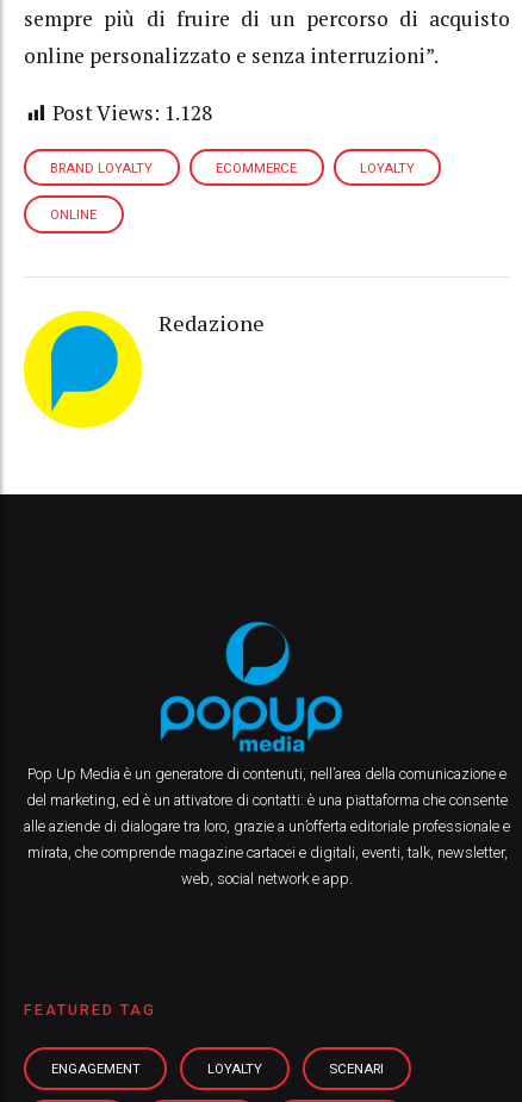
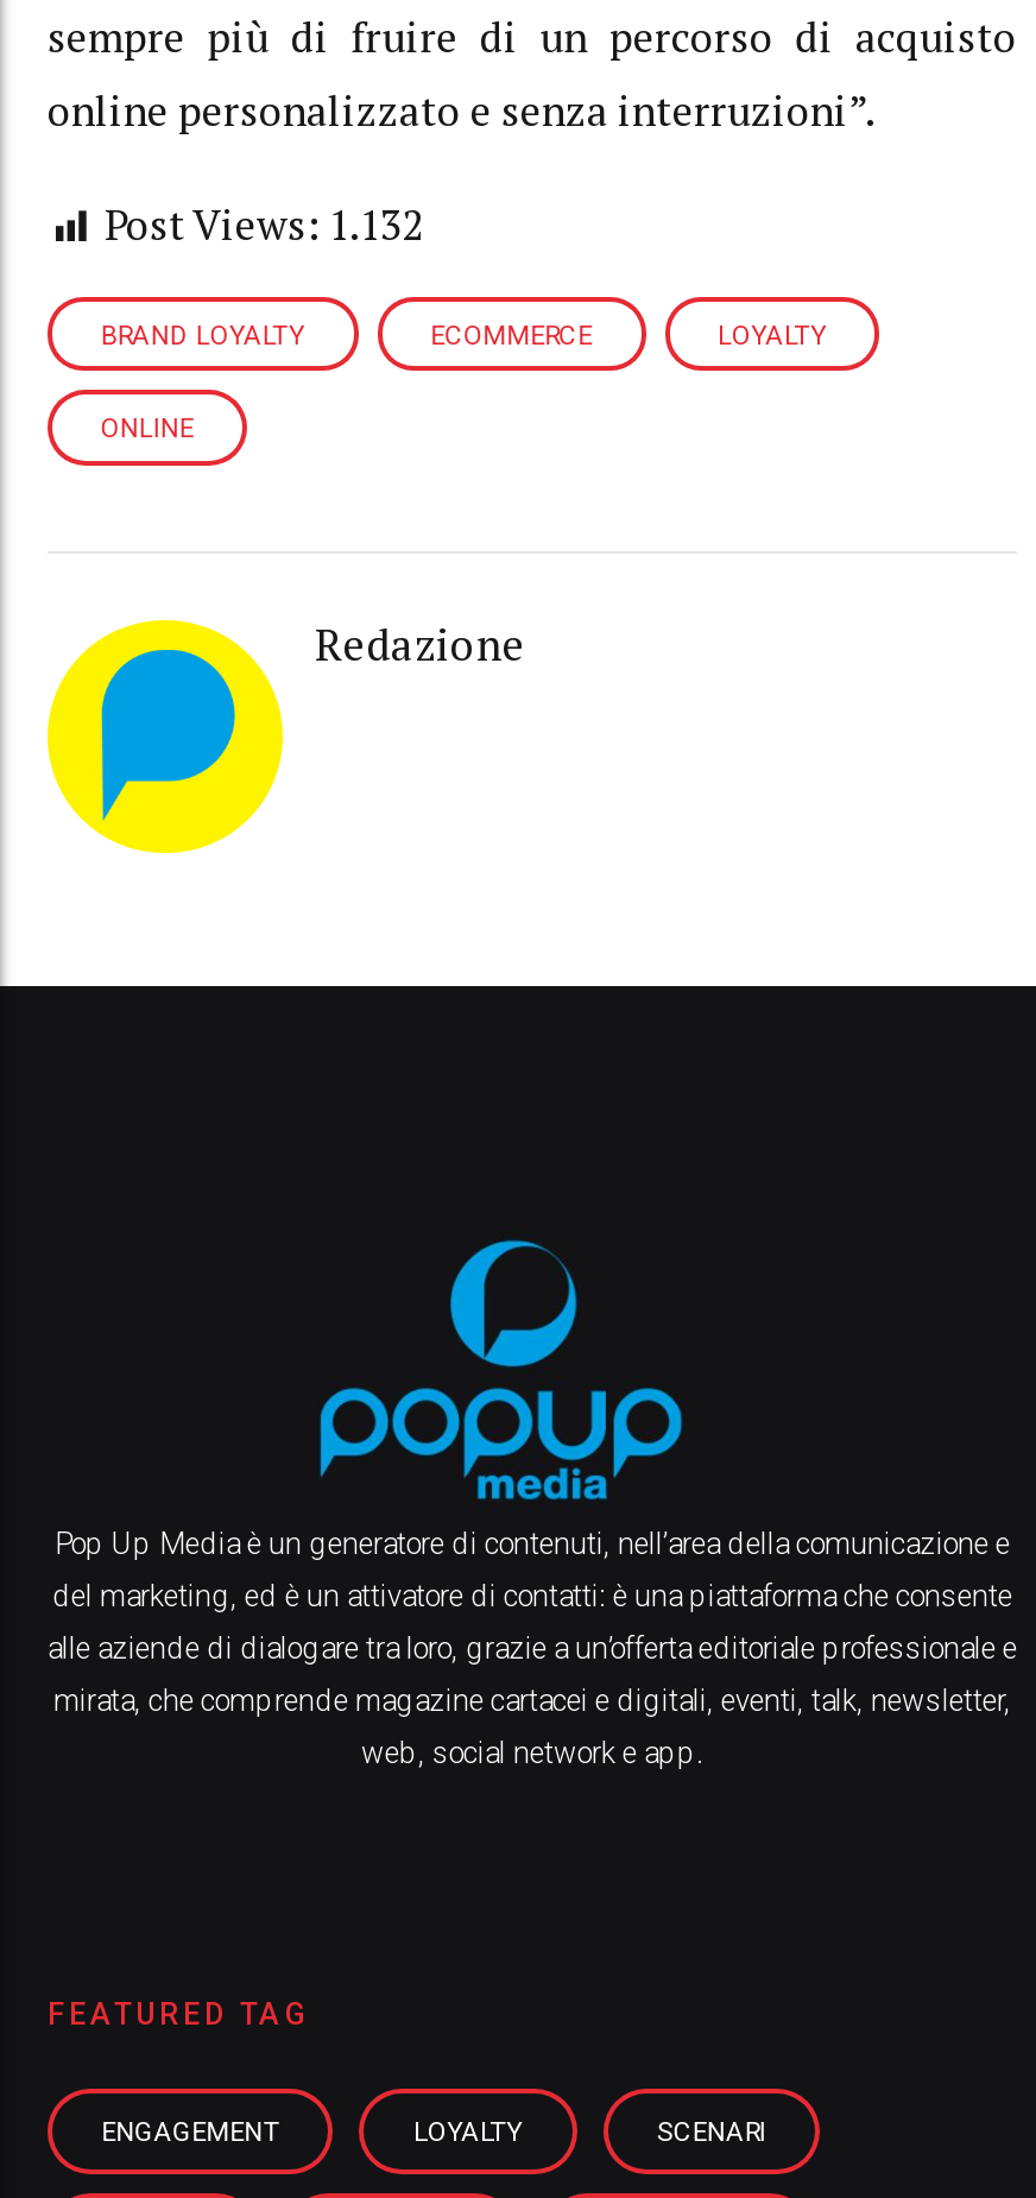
- Post Views: 1.128
+ Post Views: 1.132
